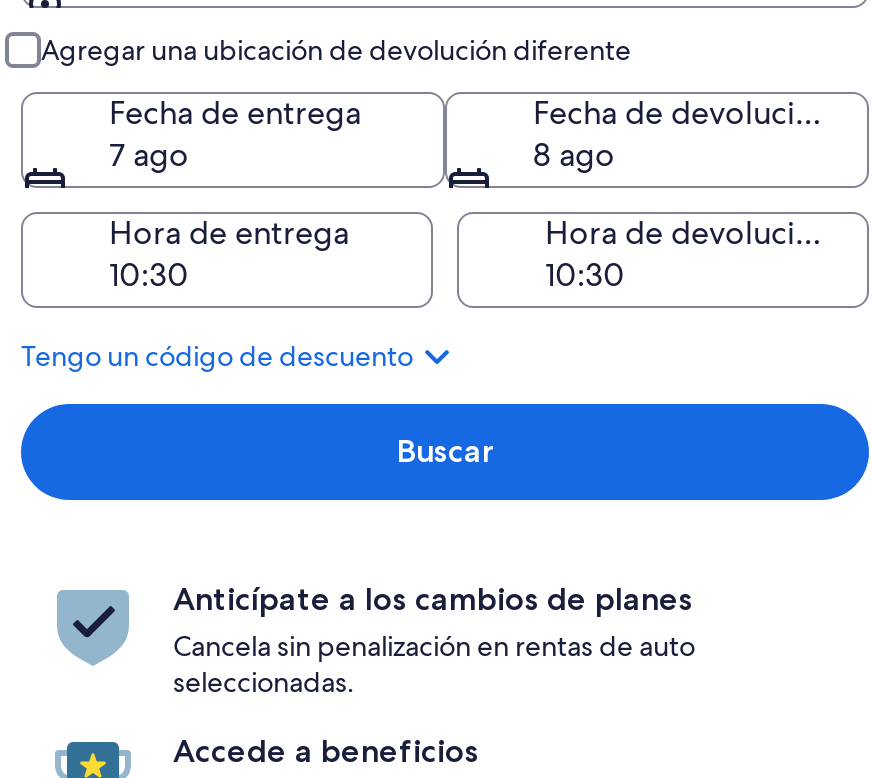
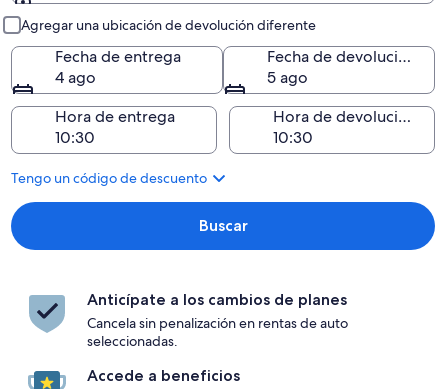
- 7 ago
+ 4 ago

- 8 ago
+ 5 ago
